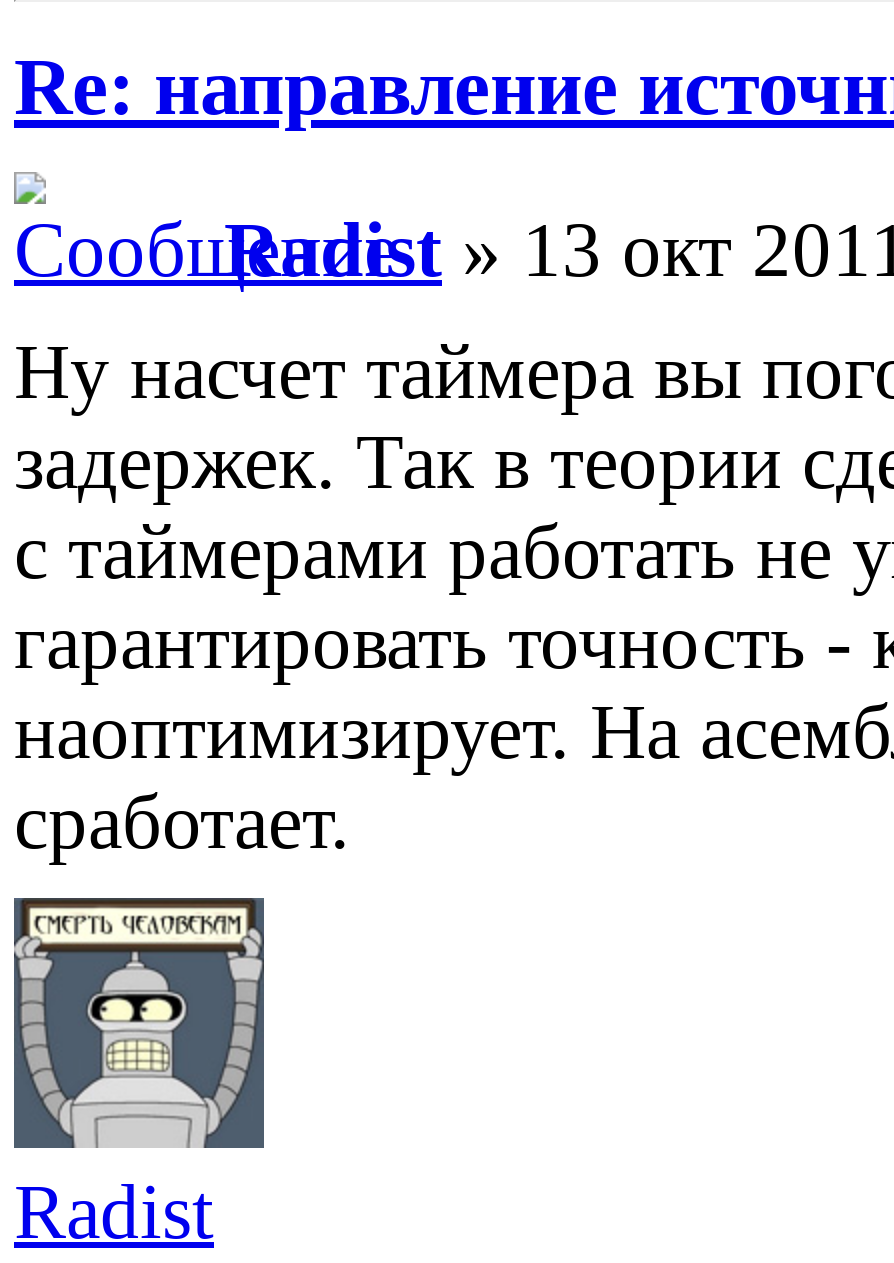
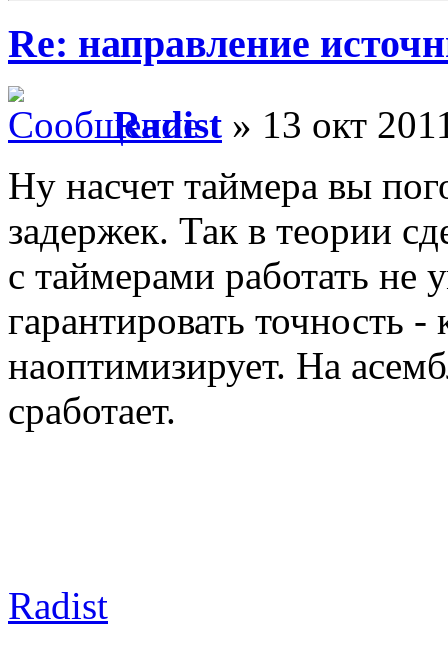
- [image]
